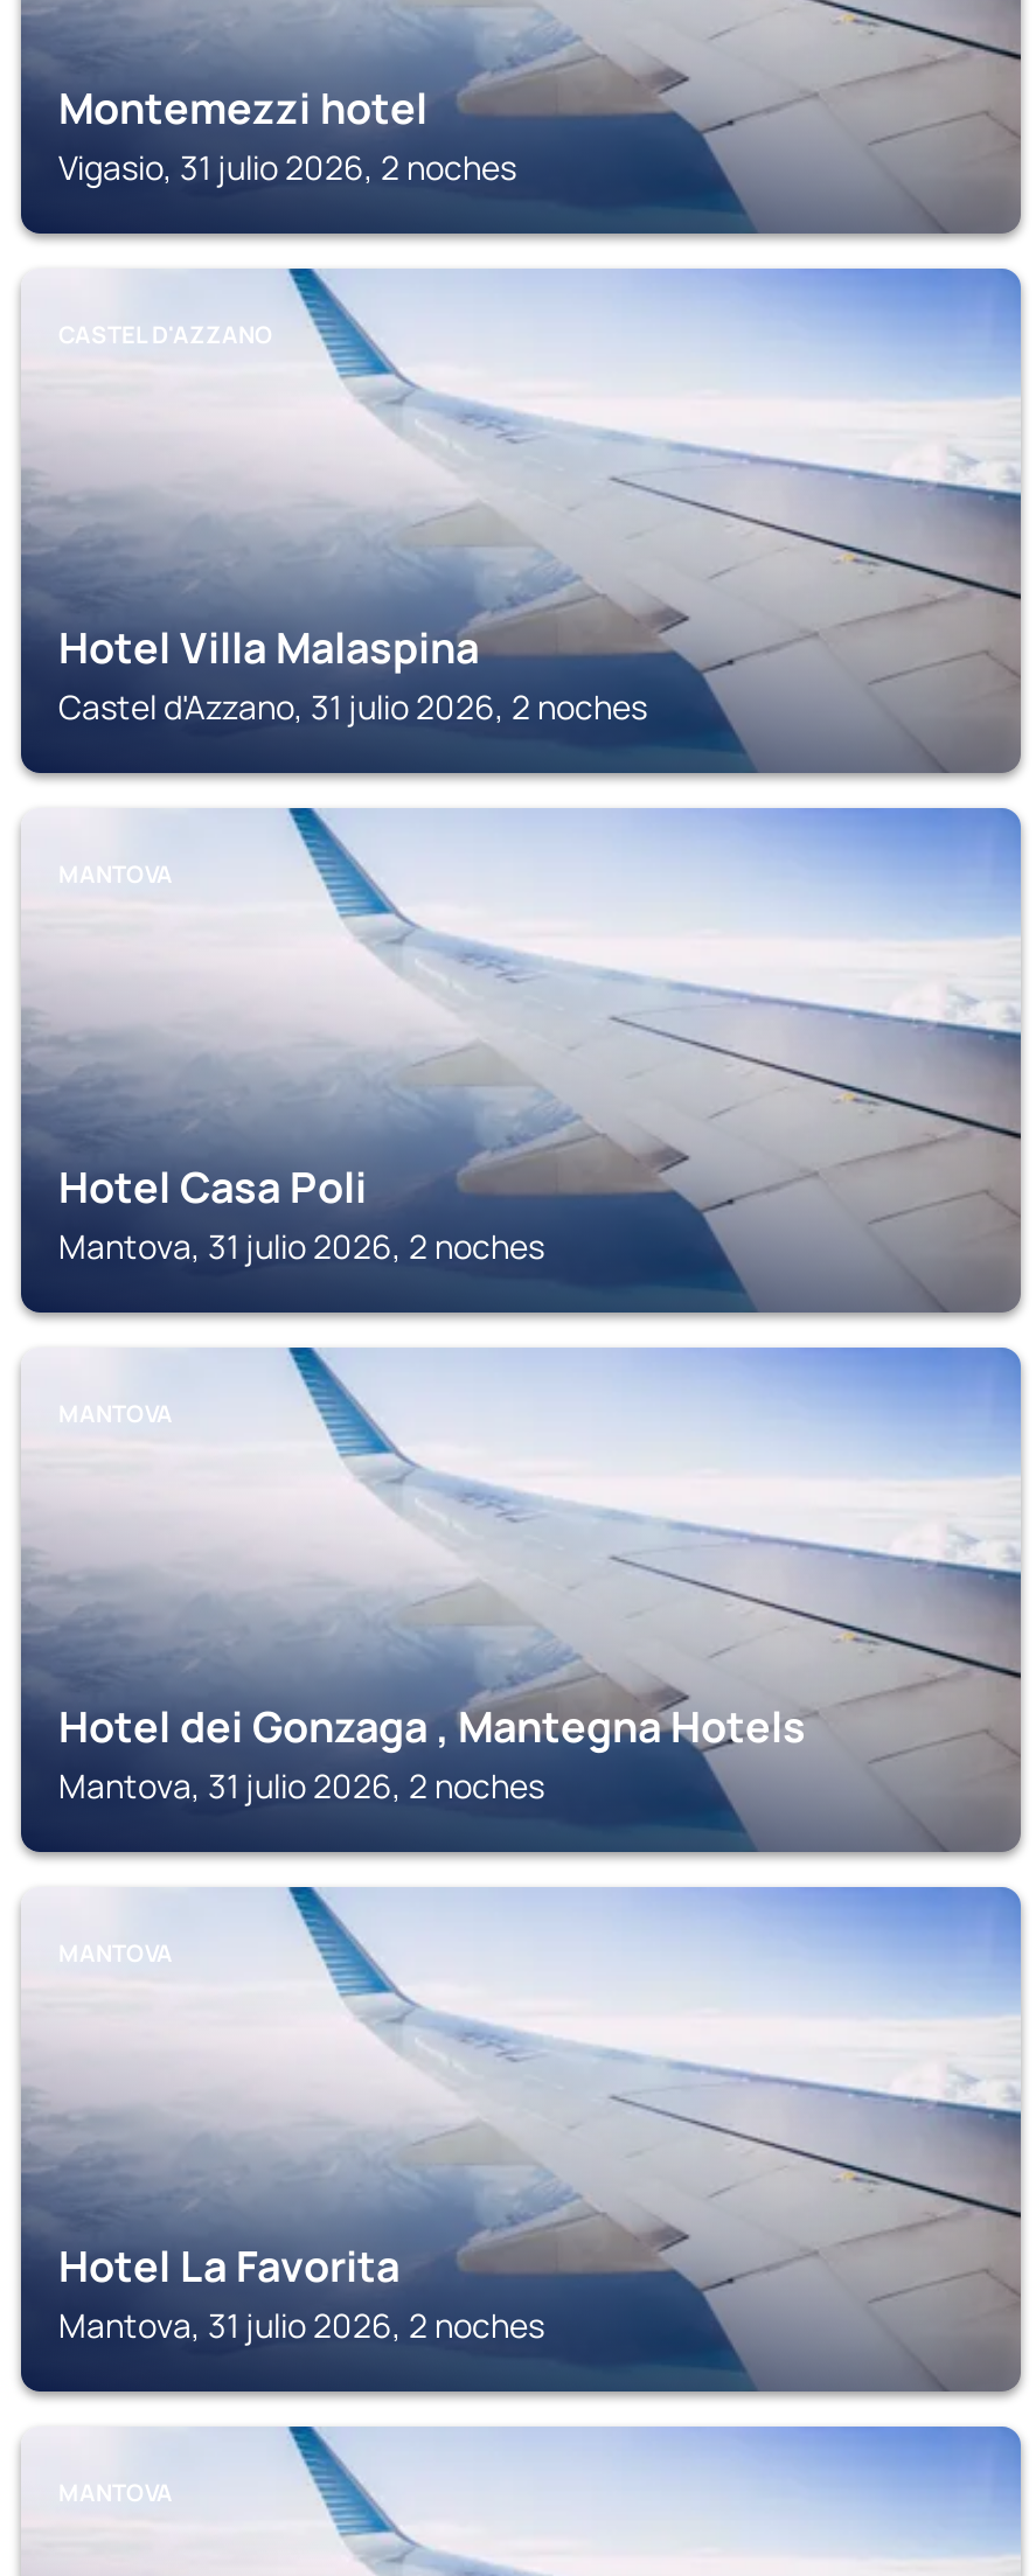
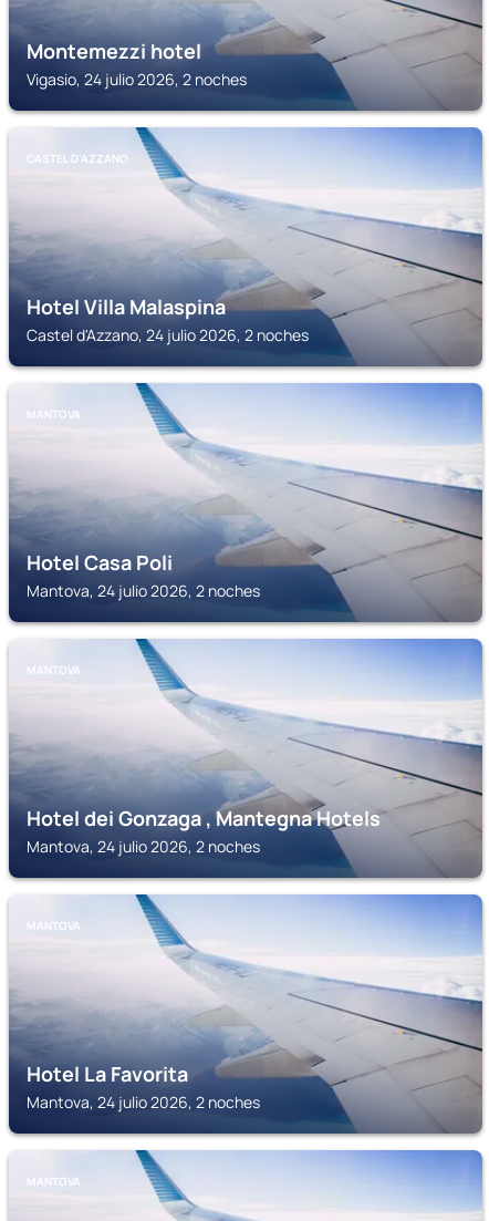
- Vigasio, 31 julio 2026, 2 noches
+ Vigasio, 24 julio 2026, 2 noches

- Castel d'Azzano, 31 julio 2026, 2 noches
+ Castel d'Azzano, 24 julio 2026, 2 noches

- Mantova, 31 julio 2026, 2 noches
+ Mantova, 24 julio 2026, 2 noches

- Mantova, 31 julio 2026, 2 noches
+ Mantova, 24 julio 2026, 2 noches

- Mantova, 31 julio 2026, 2 noches
+ Mantova, 24 julio 2026, 2 noches
